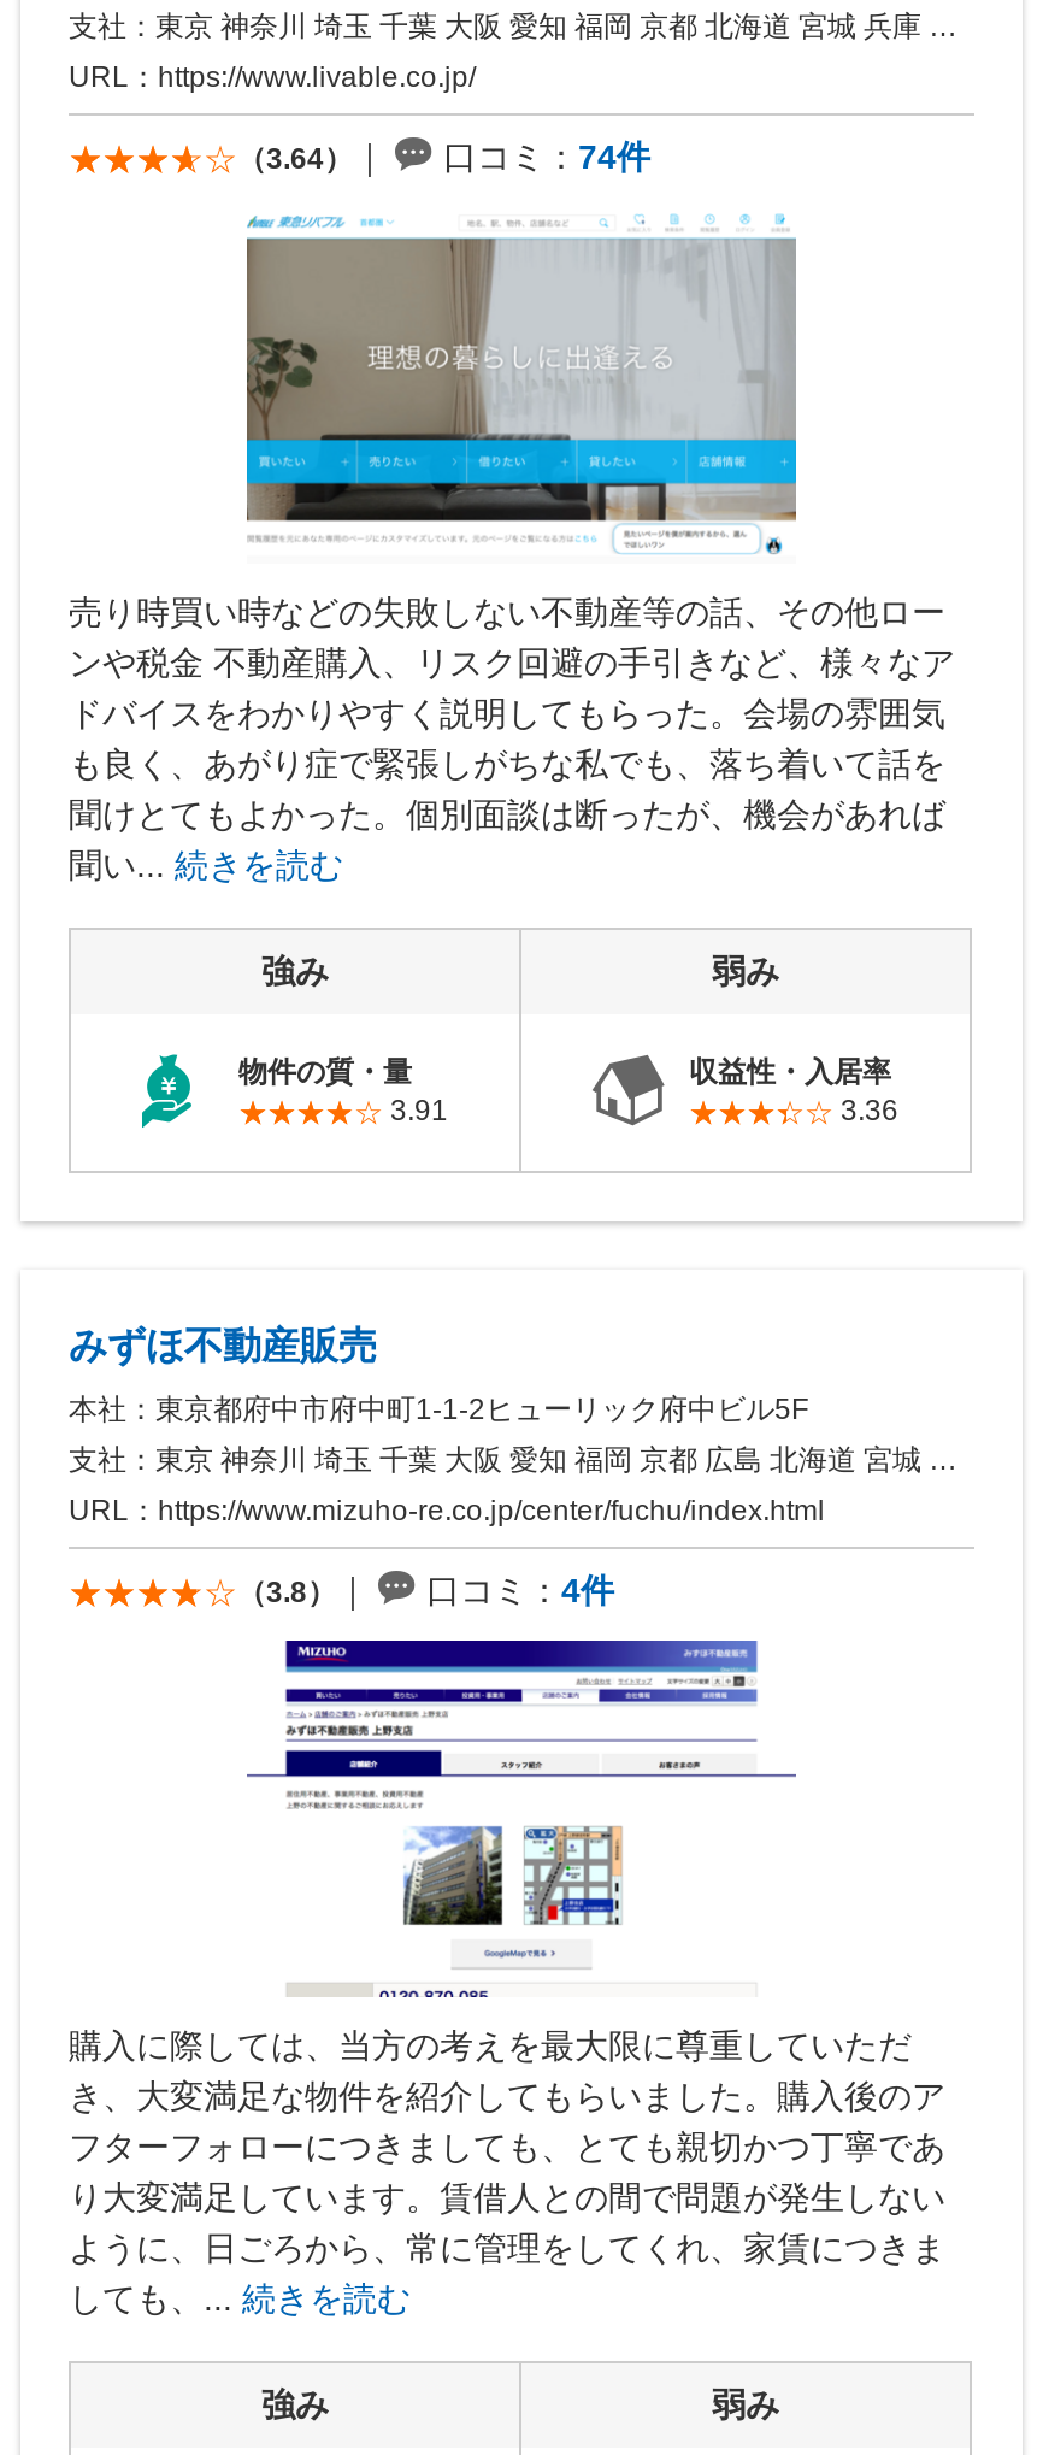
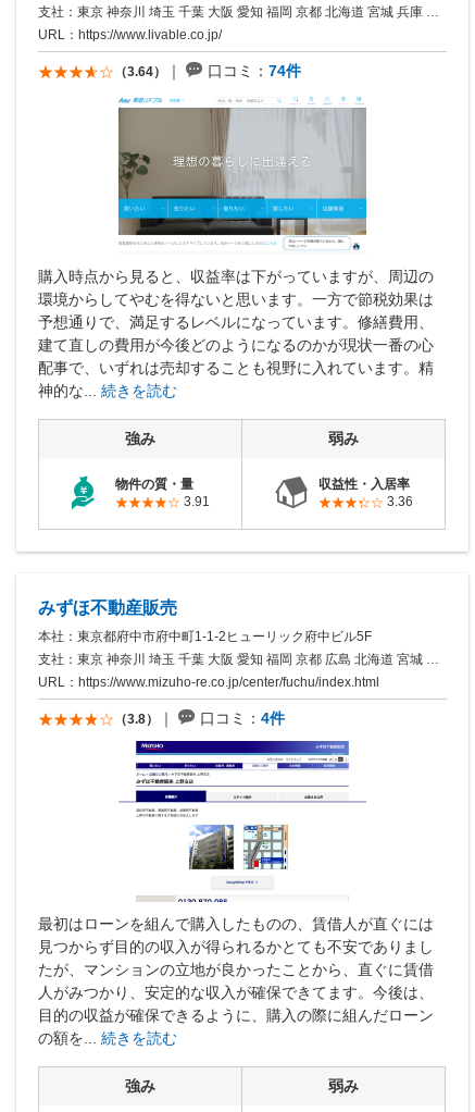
- 売り時買い時などの失敗しない不動産等の話、その他ロー
- ンや税金 不動産購入、リスク回避の手引きなど、様々なア
- ドバイスをわかりやすく説明してもらった。会場の雰囲気
- も良く、あがり症で緊張しがちな私でも、落ち着いて話を
- 聞けとてもよかった。個別面談は断ったが、機会があれば
- 聞い...続きを読む
+ 購入時点から見ると、収益率は下がっていますが、周辺の
+ 環境からしてやむを得ないと思います。一方で節税効果は
+ 予想通りで、満足するレベルになっています。修繕費用、
+ 建て直しの費用が今後どのようになるのかが現状一番の心
+ 配事で、いずれは売却することも視野に入れています。精
+ 神的な...続きを読む

- 購入に際しては、当方の考えを最大限に尊重していただ
- き、大変満足な物件を紹介してもらいました。購入後のア
- フターフォローにつきましても、とても親切かつ丁寧であ
- り大変満足しています。賃借人との間で問題が発生しない
- ように、日ごろから、常に管理をしてくれ、家賃につきま
- しても、...続きを読む
+ 最初はローンを組んで購入したものの、賃借人が直ぐには
+ 見つからず目的の収入が得られるかとても不安でありまし
+ たが、マンションの立地が良かったことから、直ぐに賃借
+ 人がみつかり、安定的な収入が確保できてます。今後は、
+ 目的の収益が確保できるように、購入の際に組んだローン
+ の額を...続きを読む
